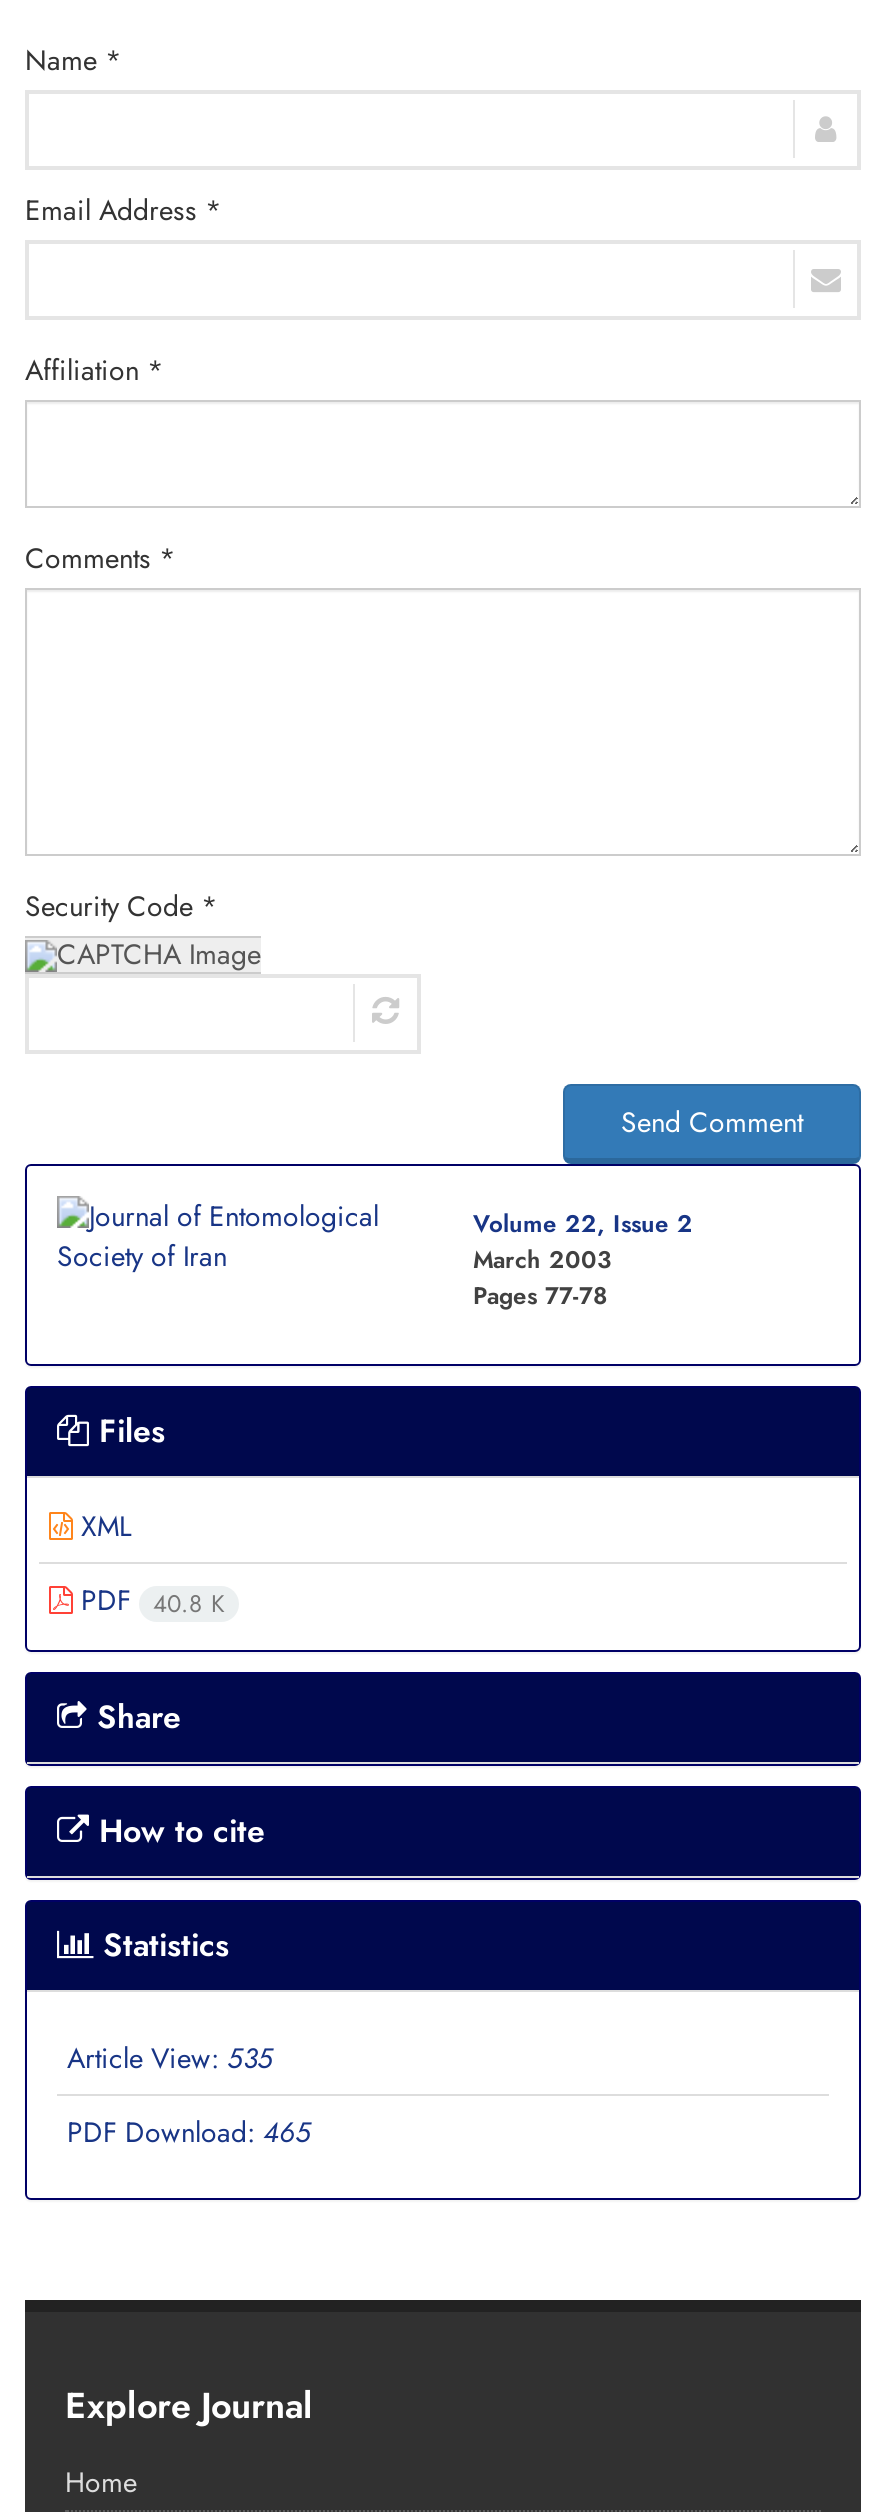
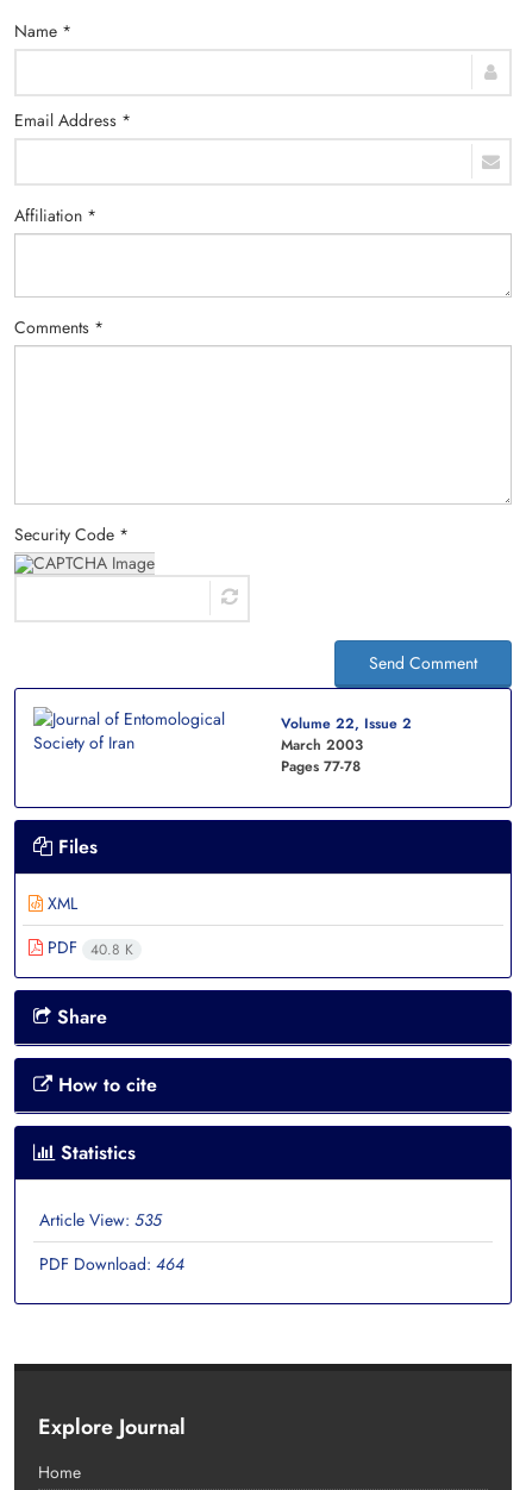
- PDF Download: 465
+ PDF Download: 464
